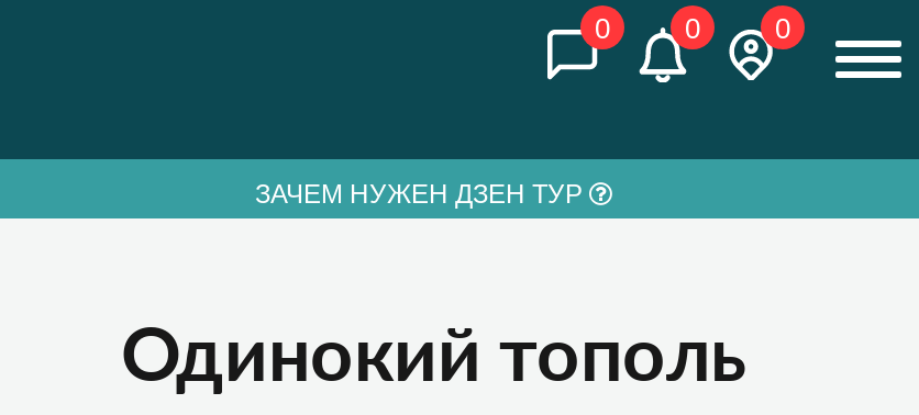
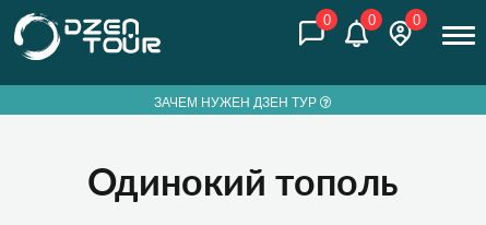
+ [image]
